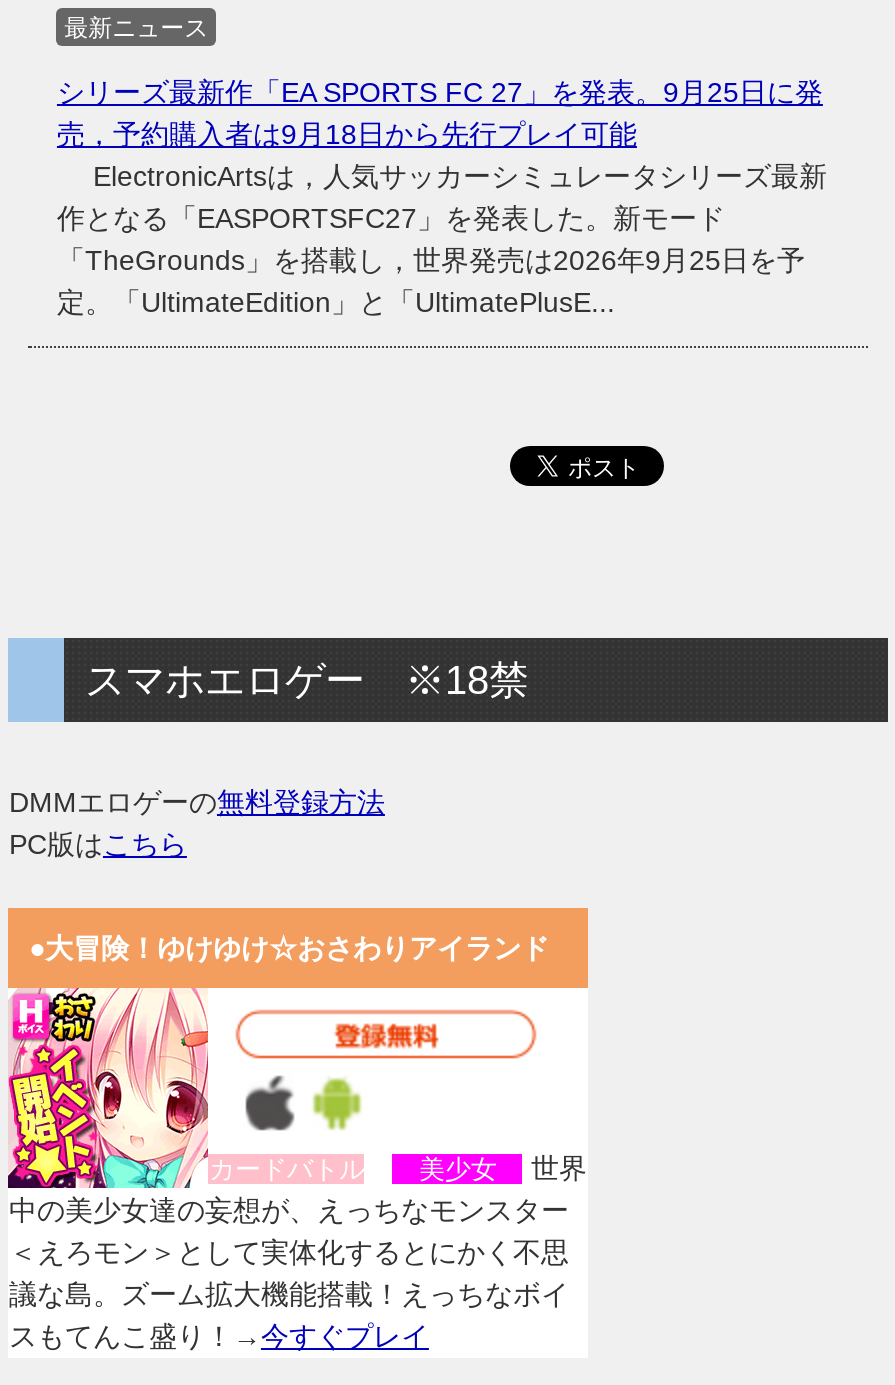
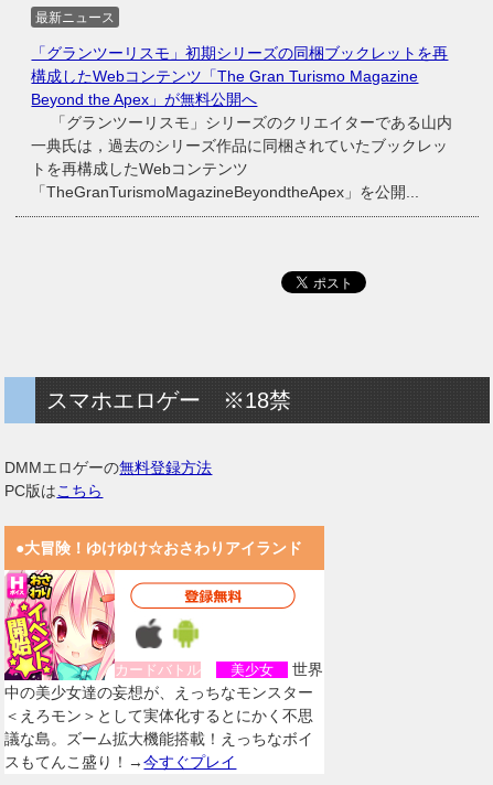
- シリーズ最新作「EA SPORTS FC 27」を発表。9月25日に発
- 売，予約購入者は9月18日から先行プレイ可能
- ElectronicArtsは，人気サッカーシミュレータシリーズ最新
- 作となる「EASPORTSFC27」を発表した。新モード
- 「TheGrounds」を搭載し，世界発売は2026年9月25日を予
- 定。「UltimateEdition」と「UltimatePlusE...
+ 「グランツーリスモ」初期シリーズの同梱ブックレットを再
+ 構成したWebコンテンツ「The Gran Turismo Magazine
+ Beyond the Apex」が無料公開へ
+ 「グランツーリスモ」シリーズのクリエイターである山内
+ 一典氏は，過去のシリーズ作品に同梱されていたブックレッ
+ トを再構成したWebコンテンツ
+ 「TheGranTurismoMagazineBeyondtheApex」を公開...
